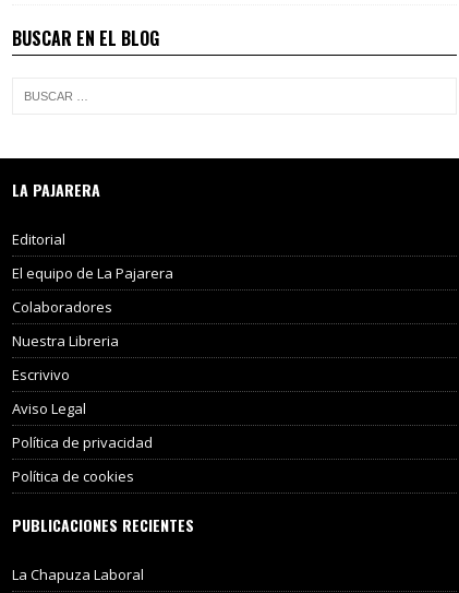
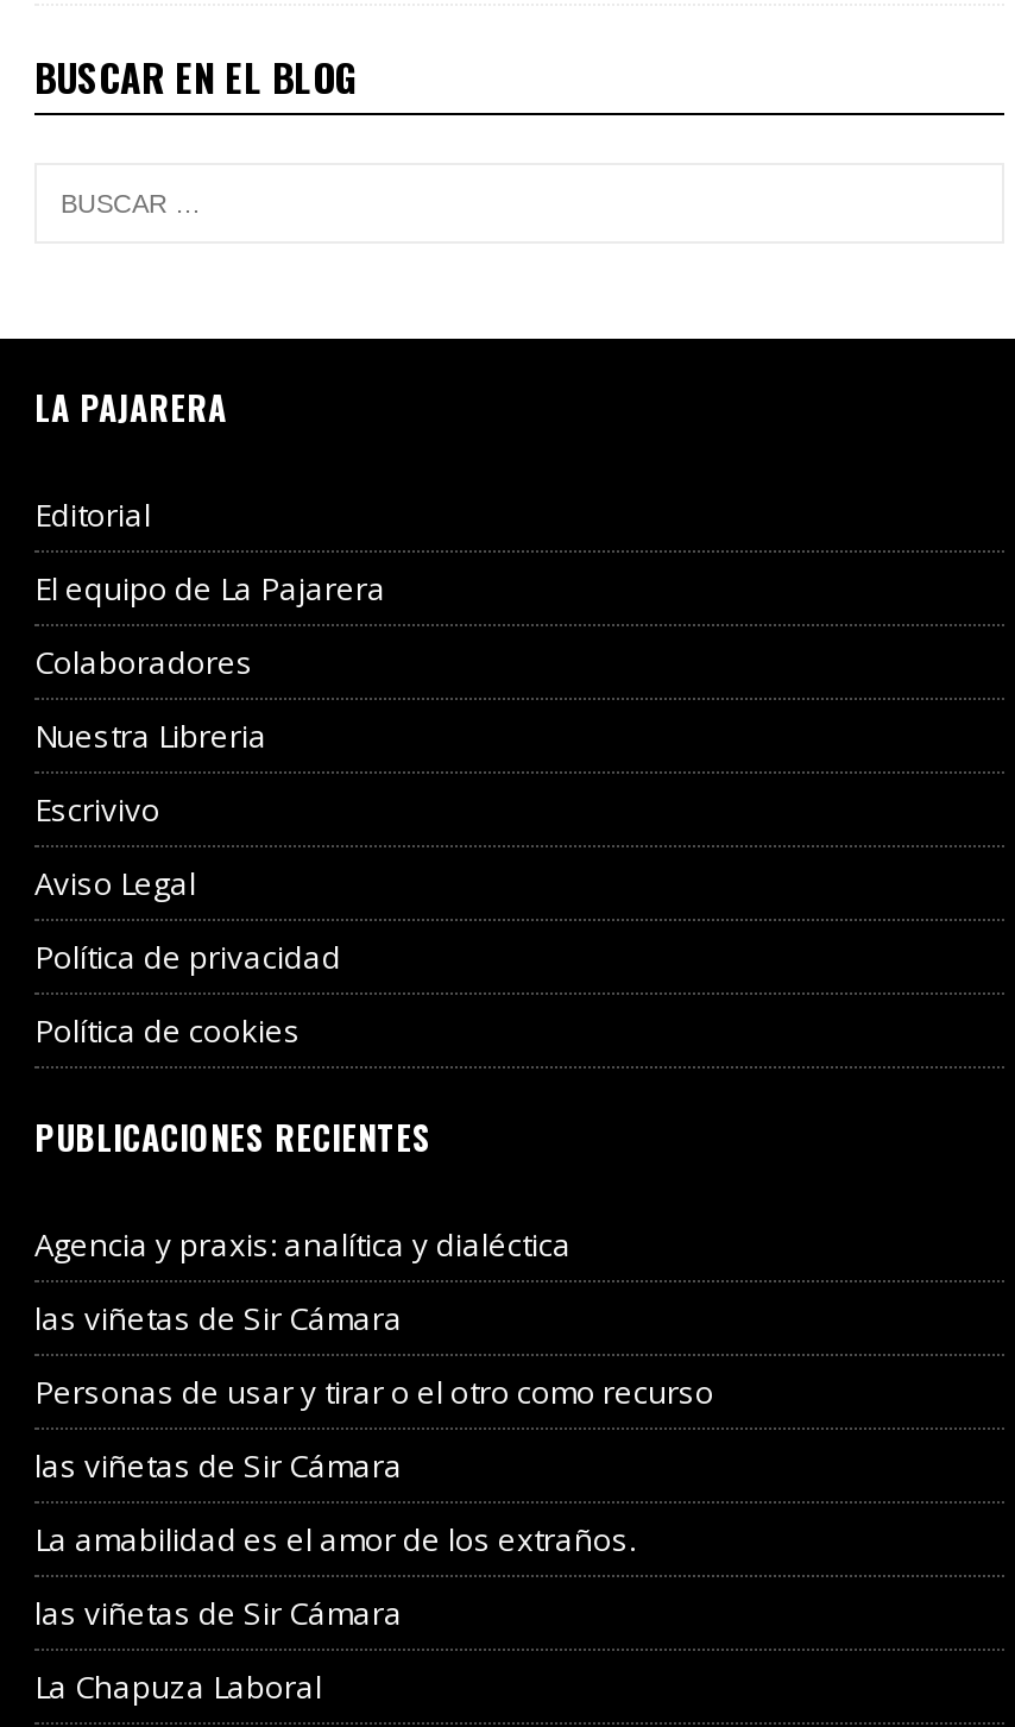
+ Agencia y praxis: analítica y dialéctica
+ las viñetas de Sir Cámara
+ Personas de usar y tirar o el otro como recurso
+ las viñetas de Sir Cámara
+ La amabilidad es el amor de los extraños.
+ las viñetas de Sir Cámara
